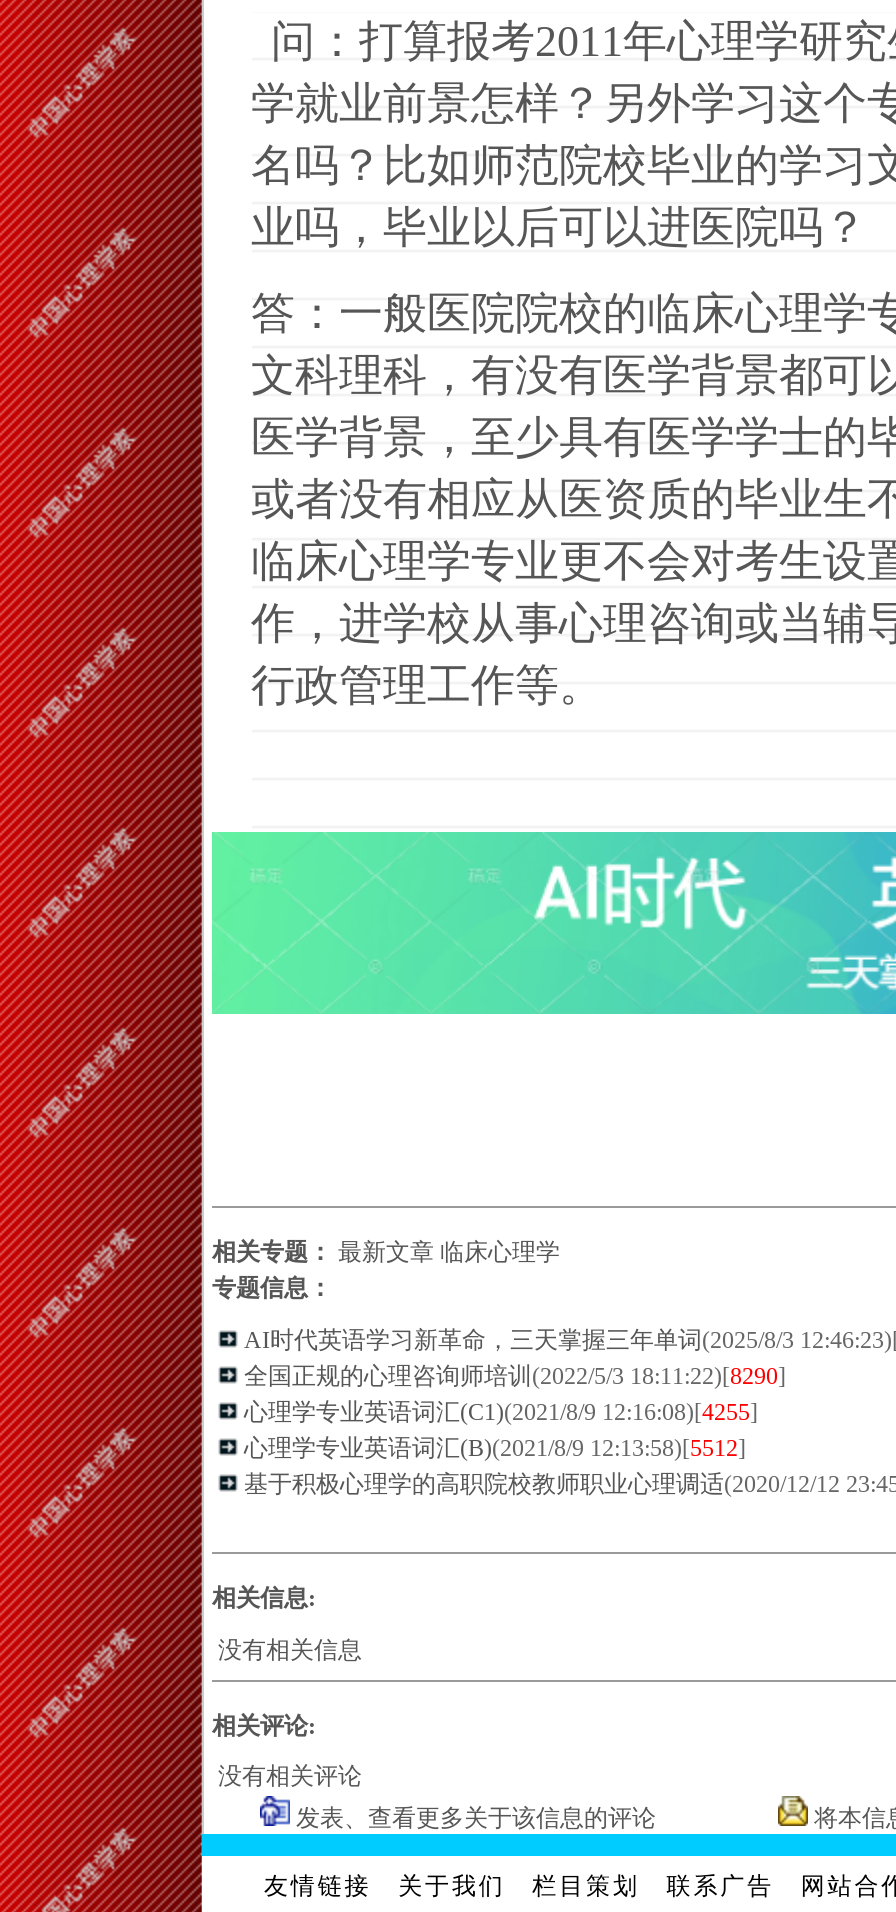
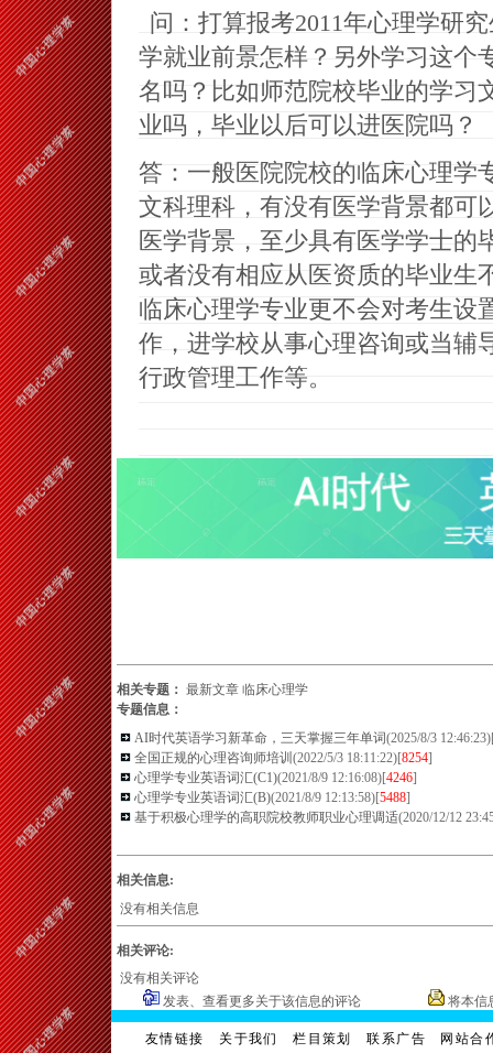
- 全国正规的心理咨询师培训(2022/5/3 18:11:22)[8290]
+ 全国正规的心理咨询师培训(2022/5/3 18:11:22)[8254]

- 心理学专业英语词汇(C1)(2021/8/9 12:16:08)[4255]
+ 心理学专业英语词汇(C1)(2021/8/9 12:16:08)[4246]

- 心理学专业英语词汇(B)(2021/8/9 12:13:58)[5512]
+ 心理学专业英语词汇(B)(2021/8/9 12:13:58)[5488]
